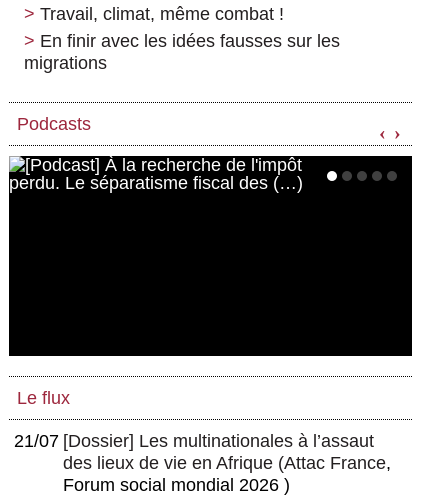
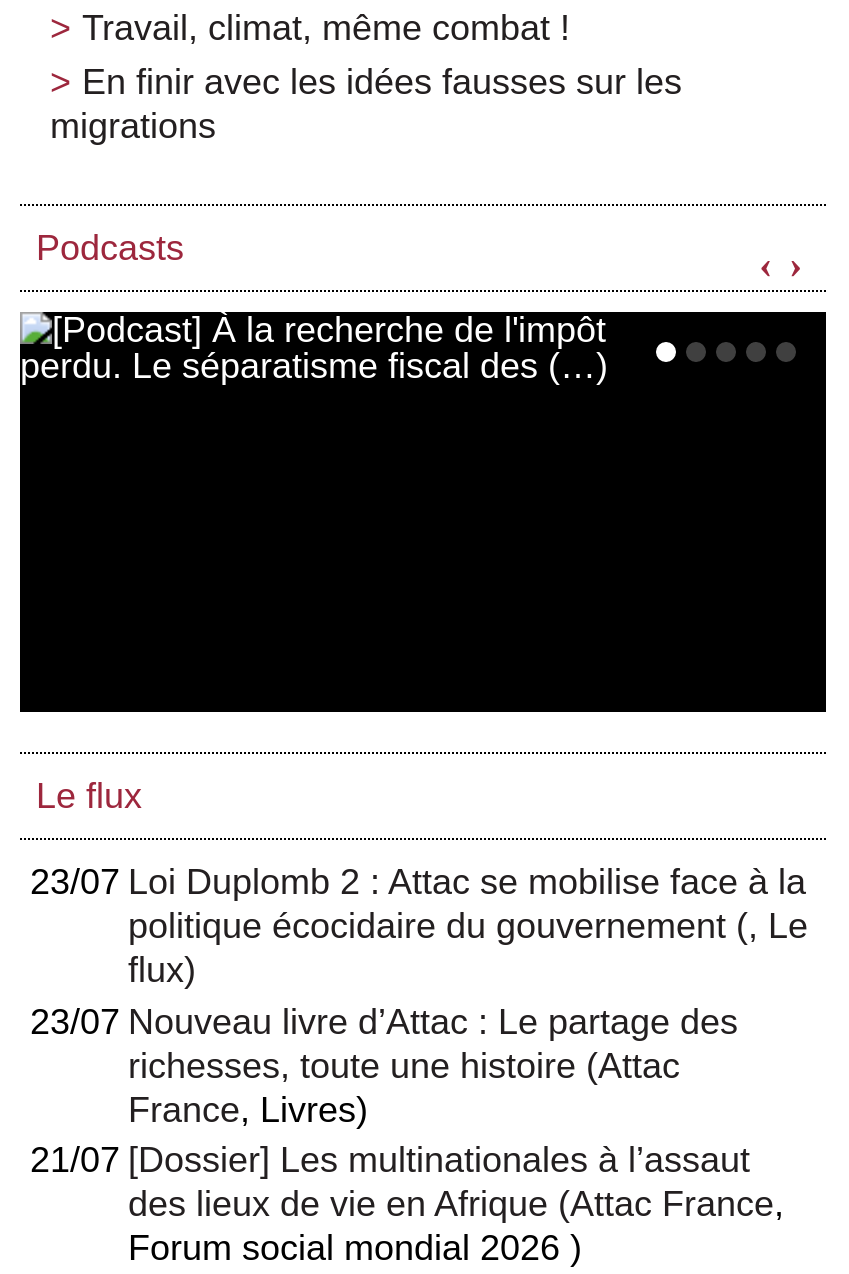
+ 23/07 Loi Duplomb 2 : Attac se mobilise face à la
+ politique écocidaire du gouvernement (, Le
+ flux)
+ 23/07 Nouveau livre d’Attac : Le partage des
+ richesses, toute une histoire (Attac
+ France, Livres)
